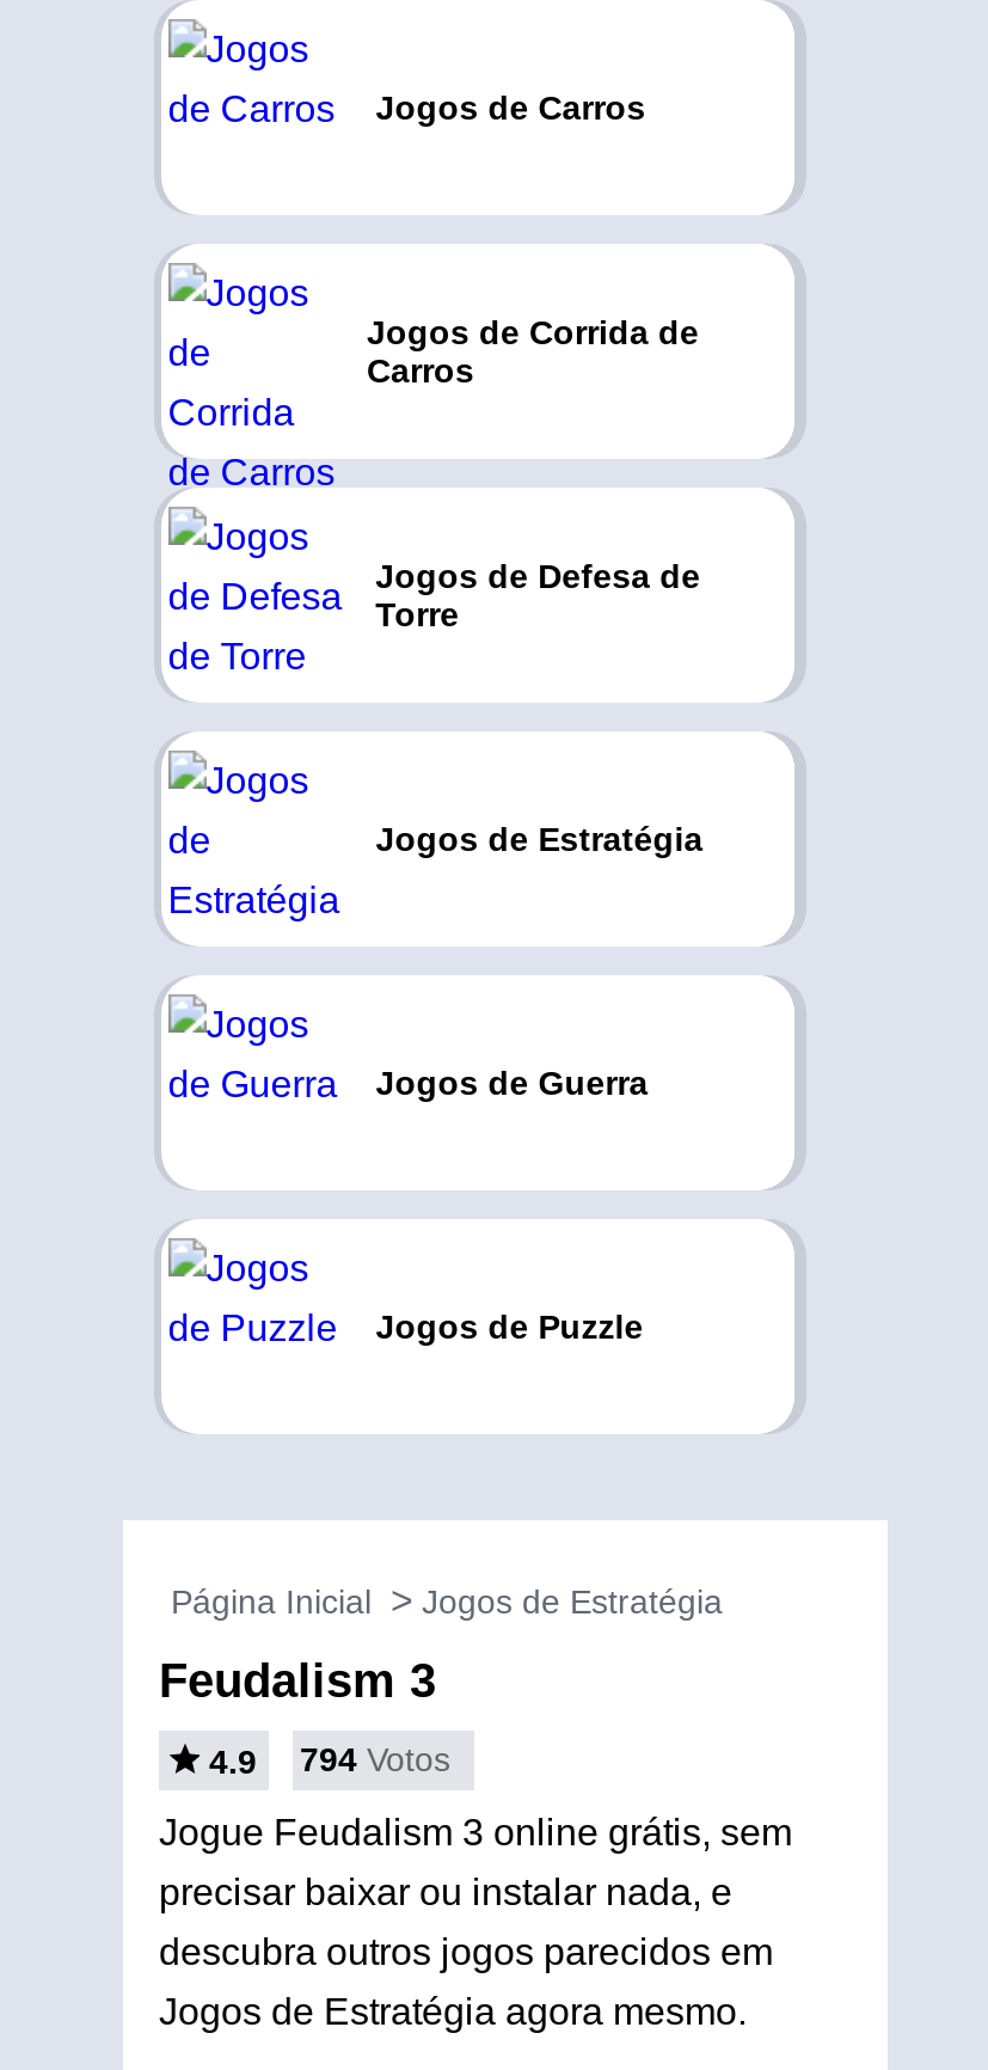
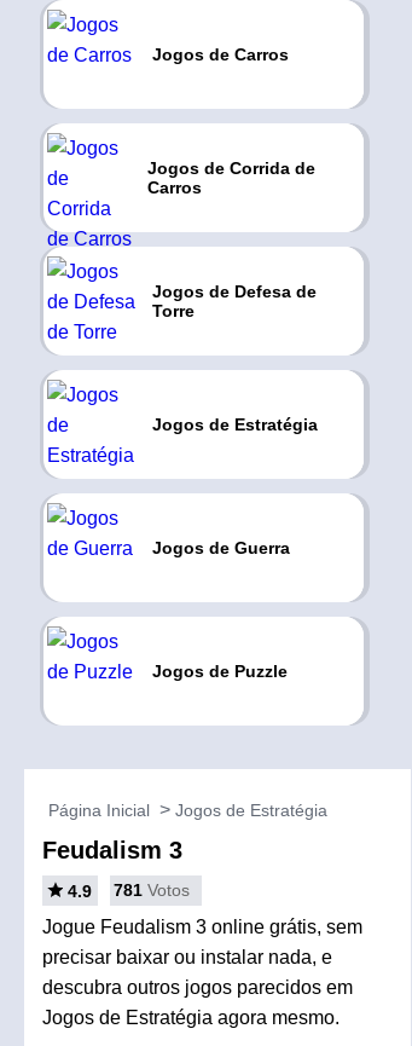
- 4.9 794 Votos
+ 4.9 781 Votos
